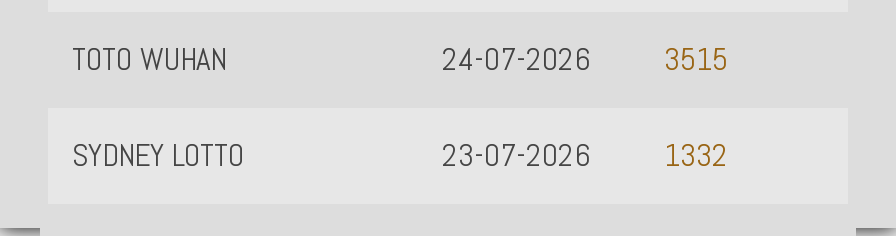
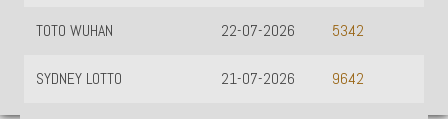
- 24-07-2026
+ 22-07-2026

- 3515
+ 5342

- 23-07-2026
+ 21-07-2026

- 1332
+ 9642
